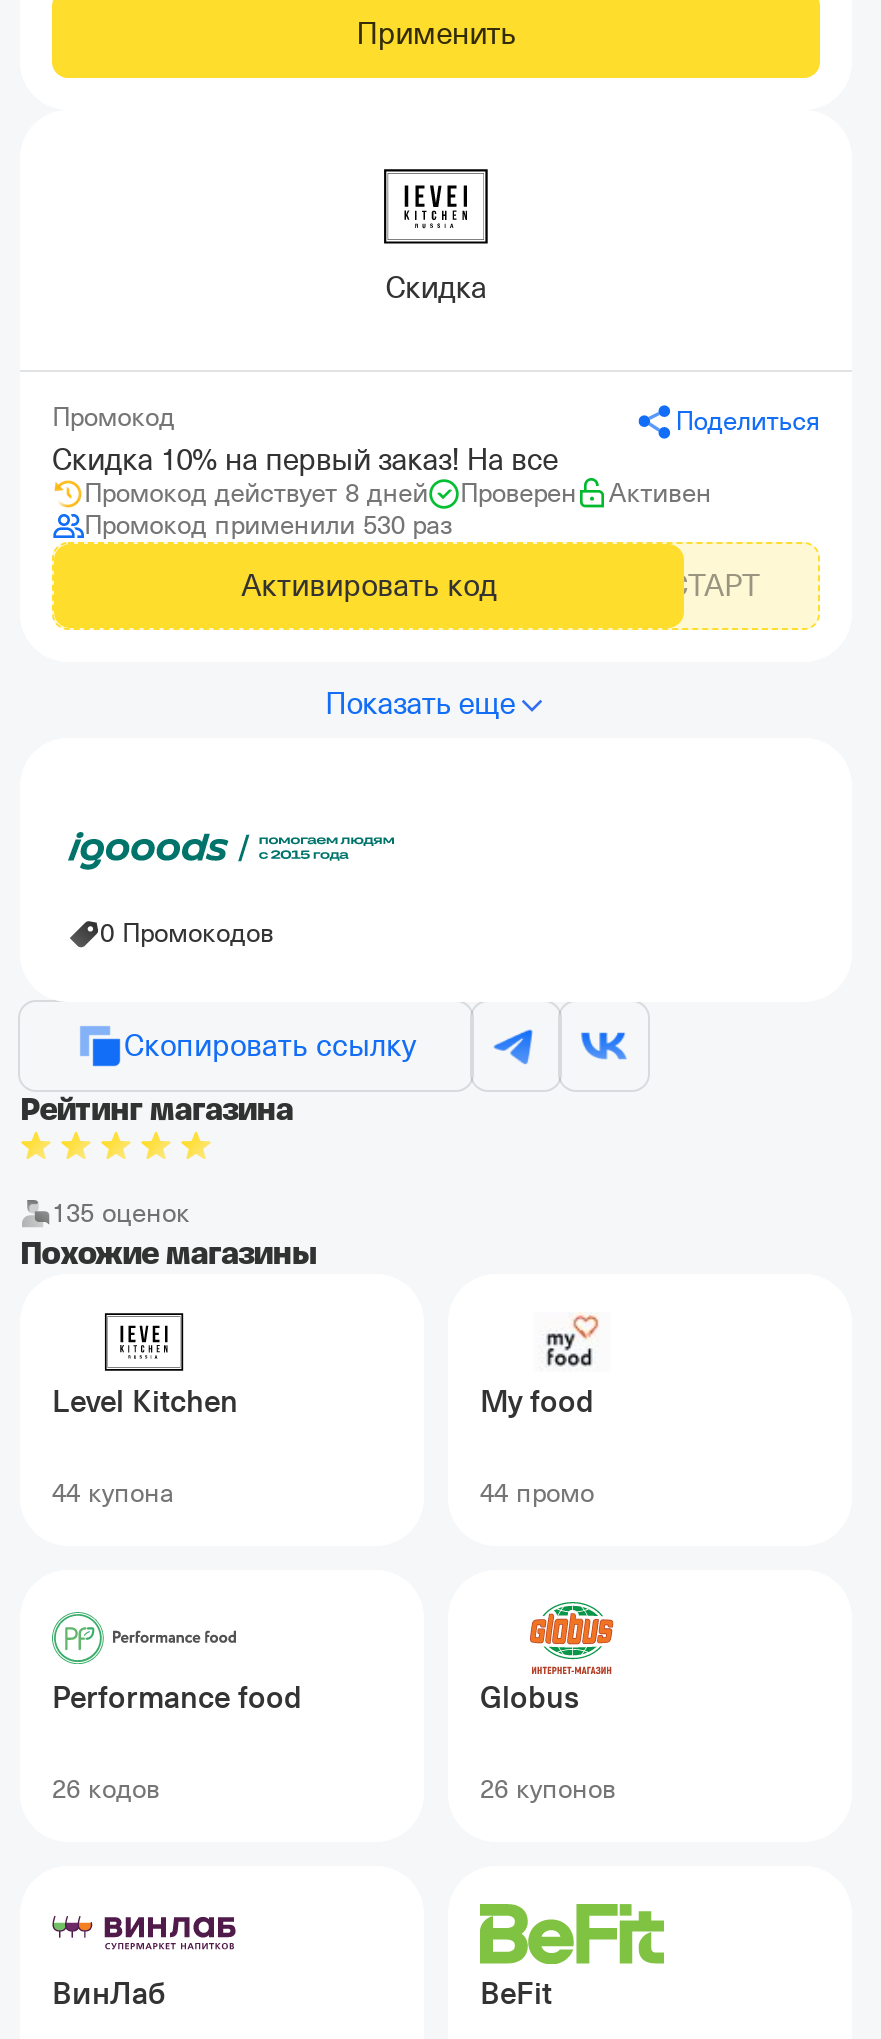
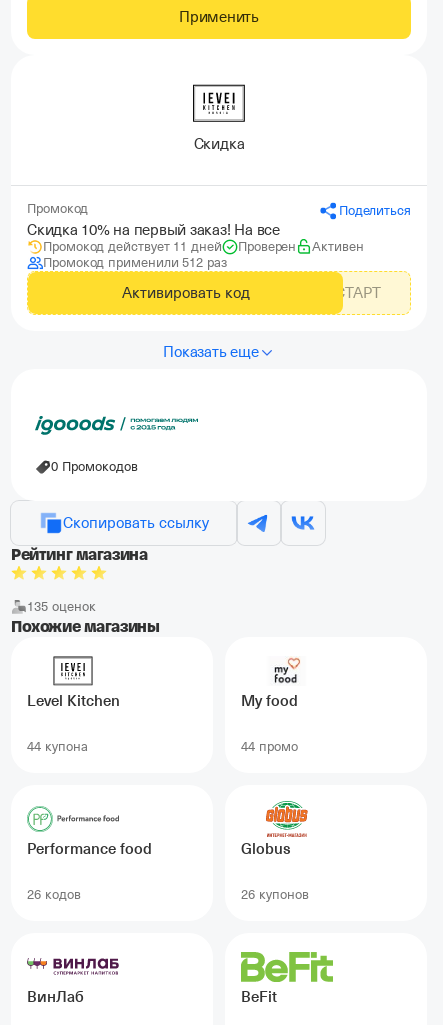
- Промокод действует 8 дней
+ Промокод действует 11 дней

- Промокод применили 530 раз
+ Промокод применили 512 раз
